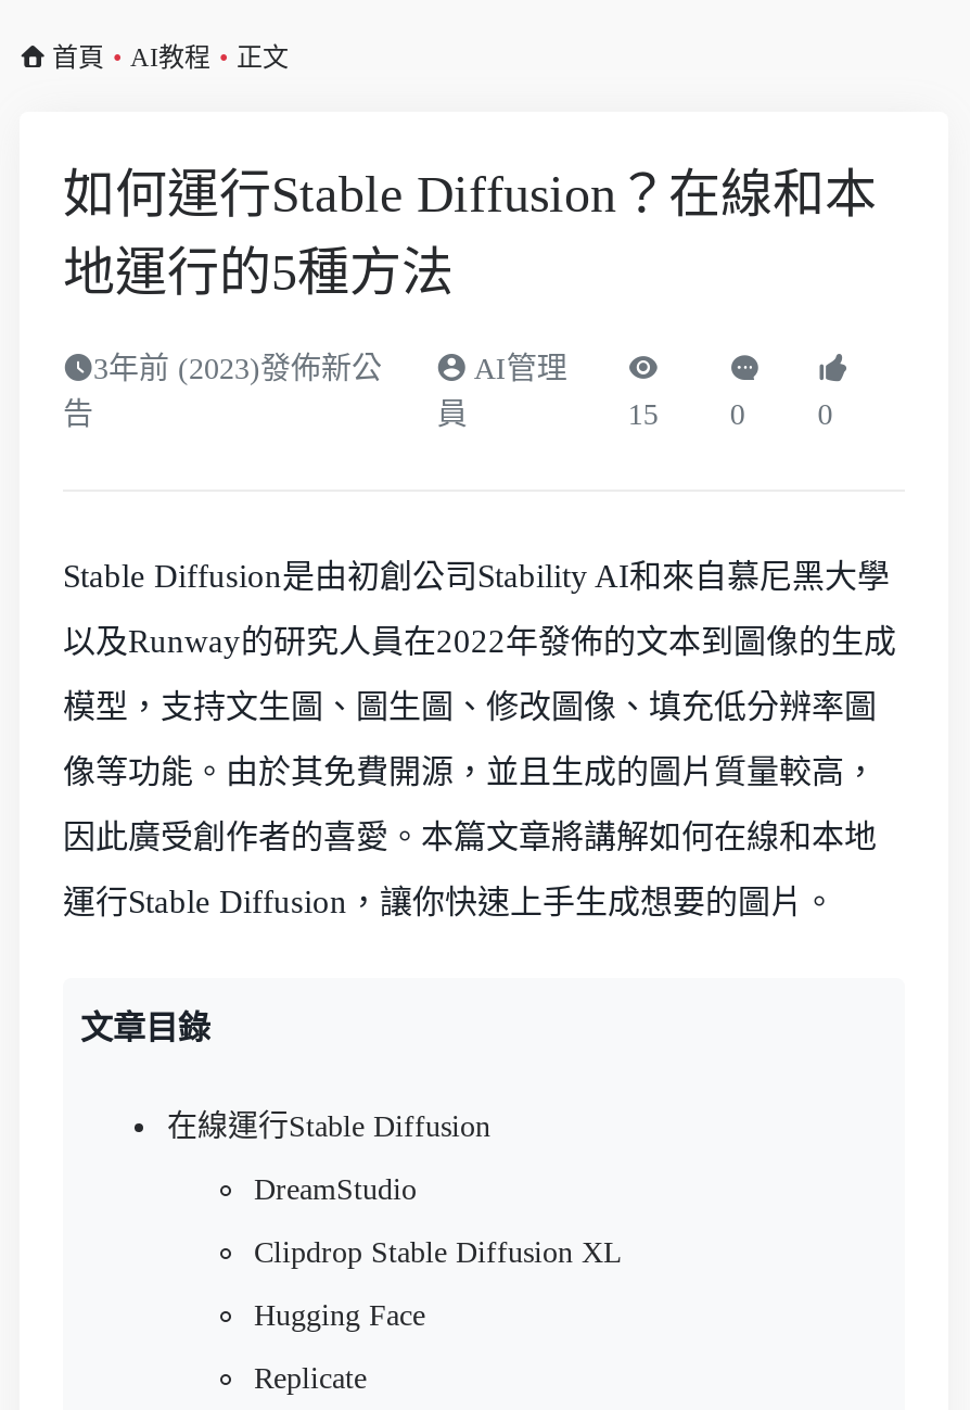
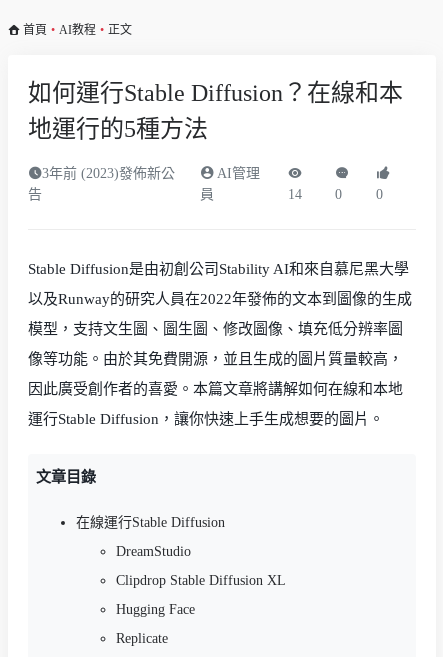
- 15
+ 14
